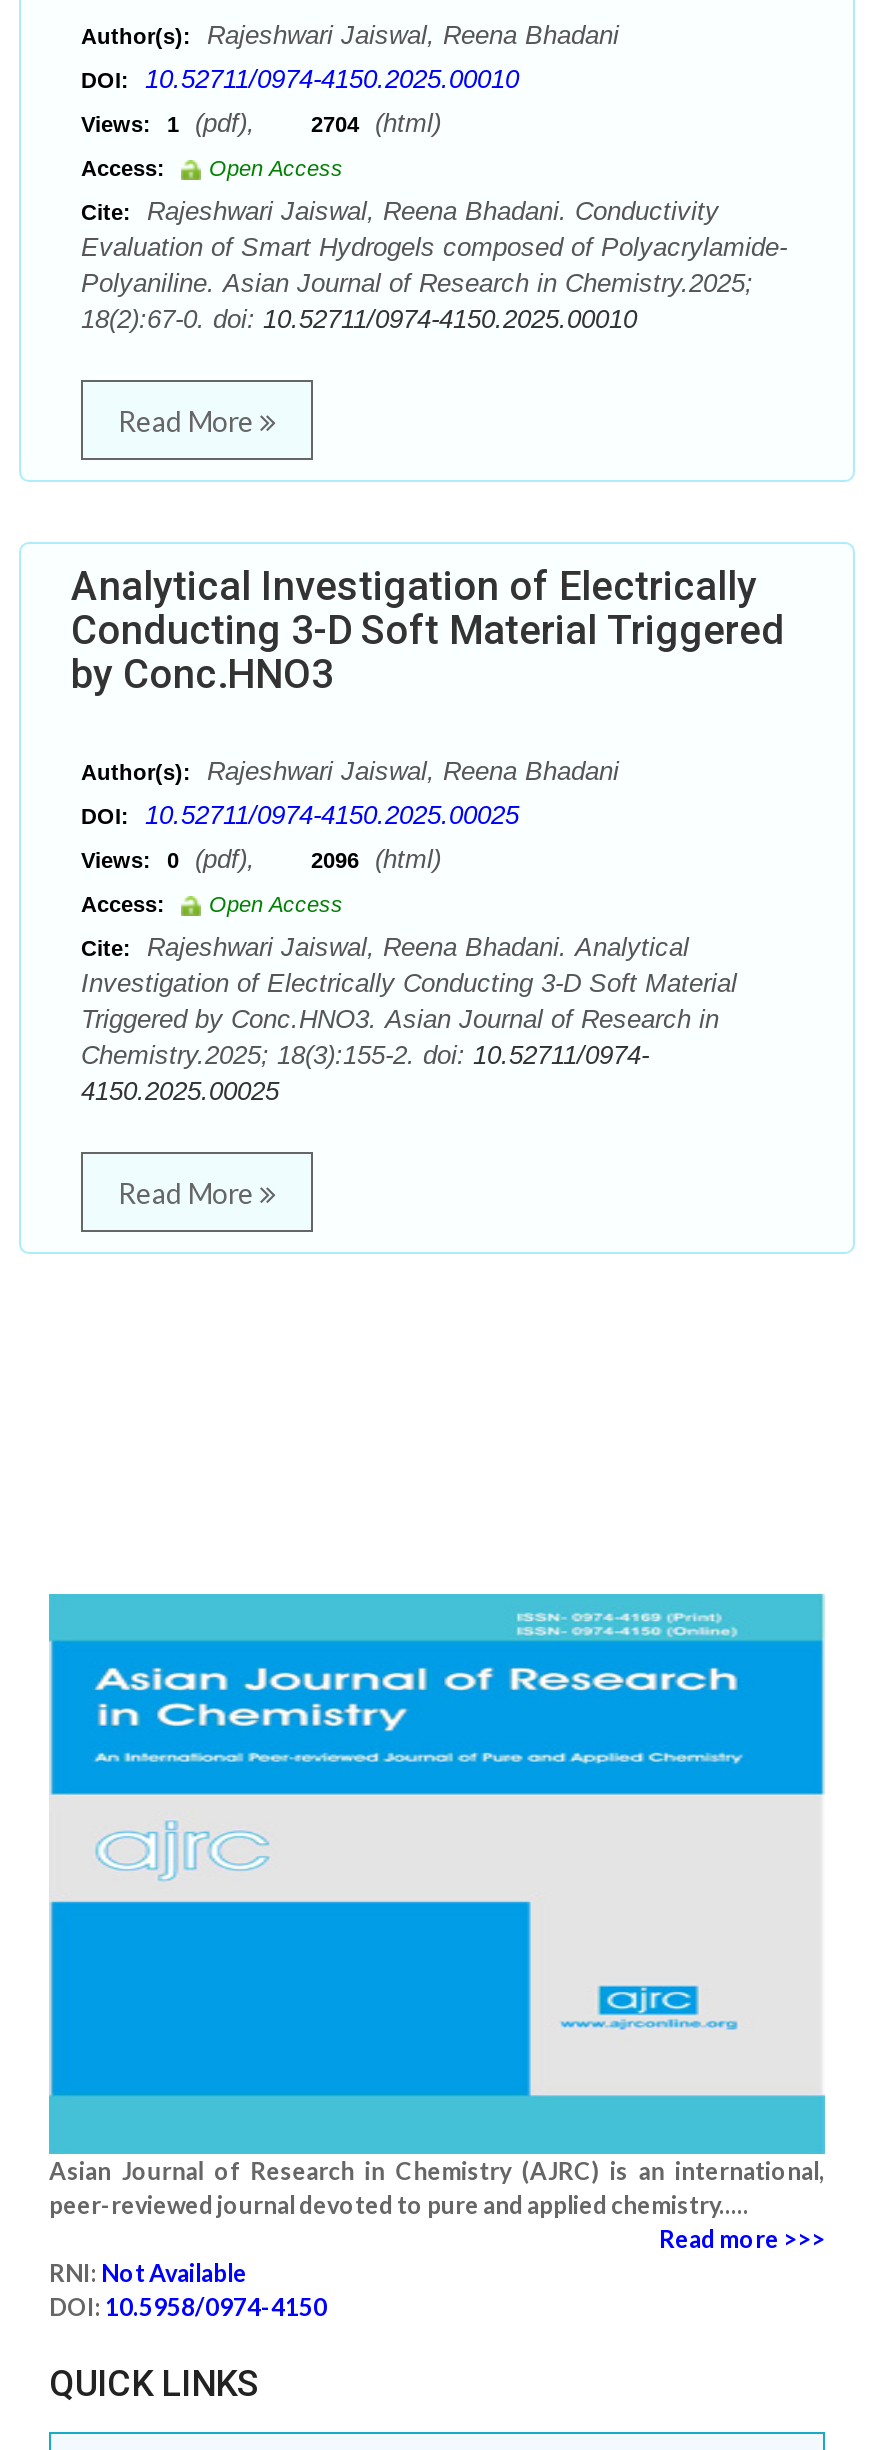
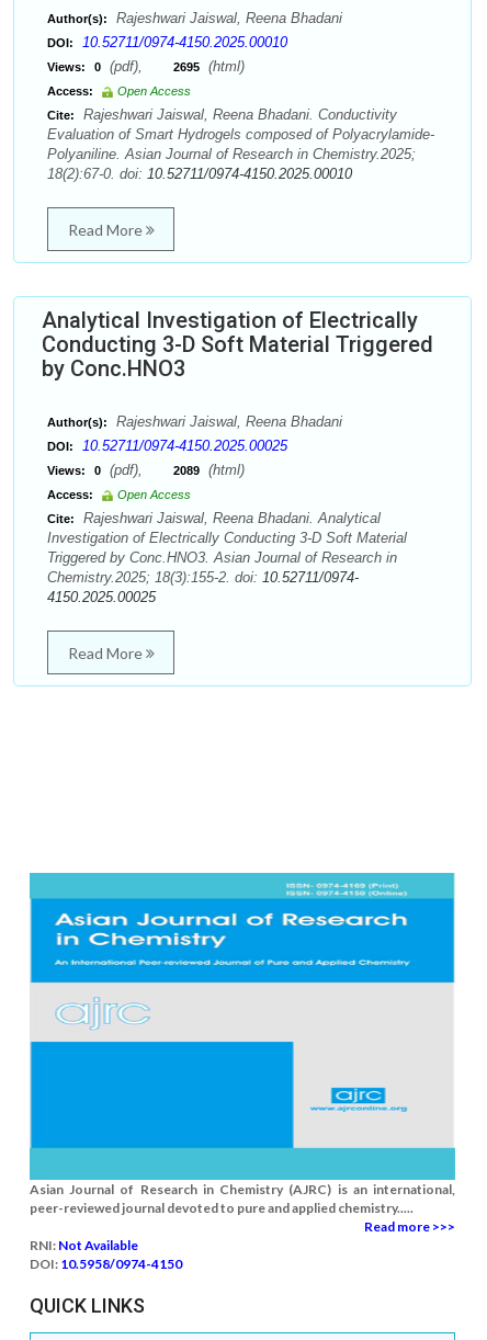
- Views: 1 (pdf), 2704 (html)
+ Views: 0 (pdf), 2695 (html)

- Views: 0 (pdf), 2096 (html)
+ Views: 0 (pdf), 2089 (html)
